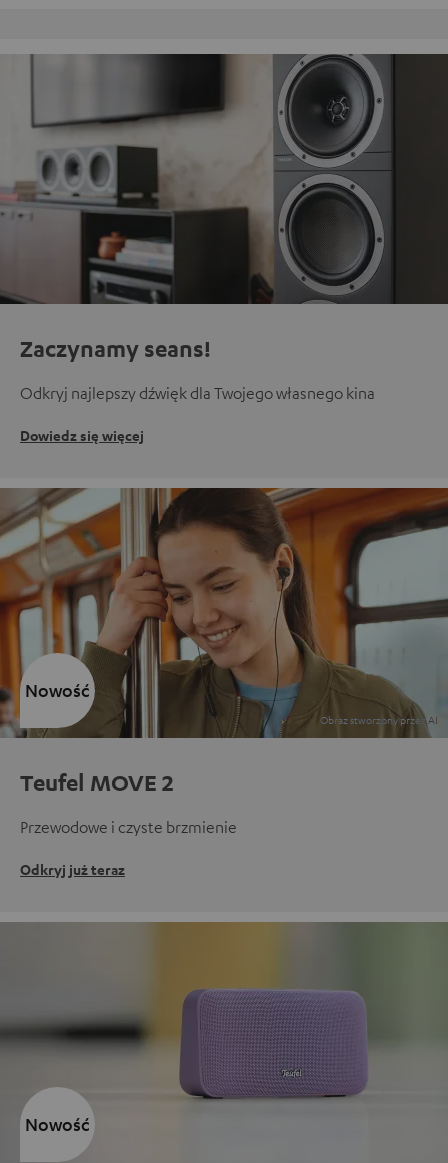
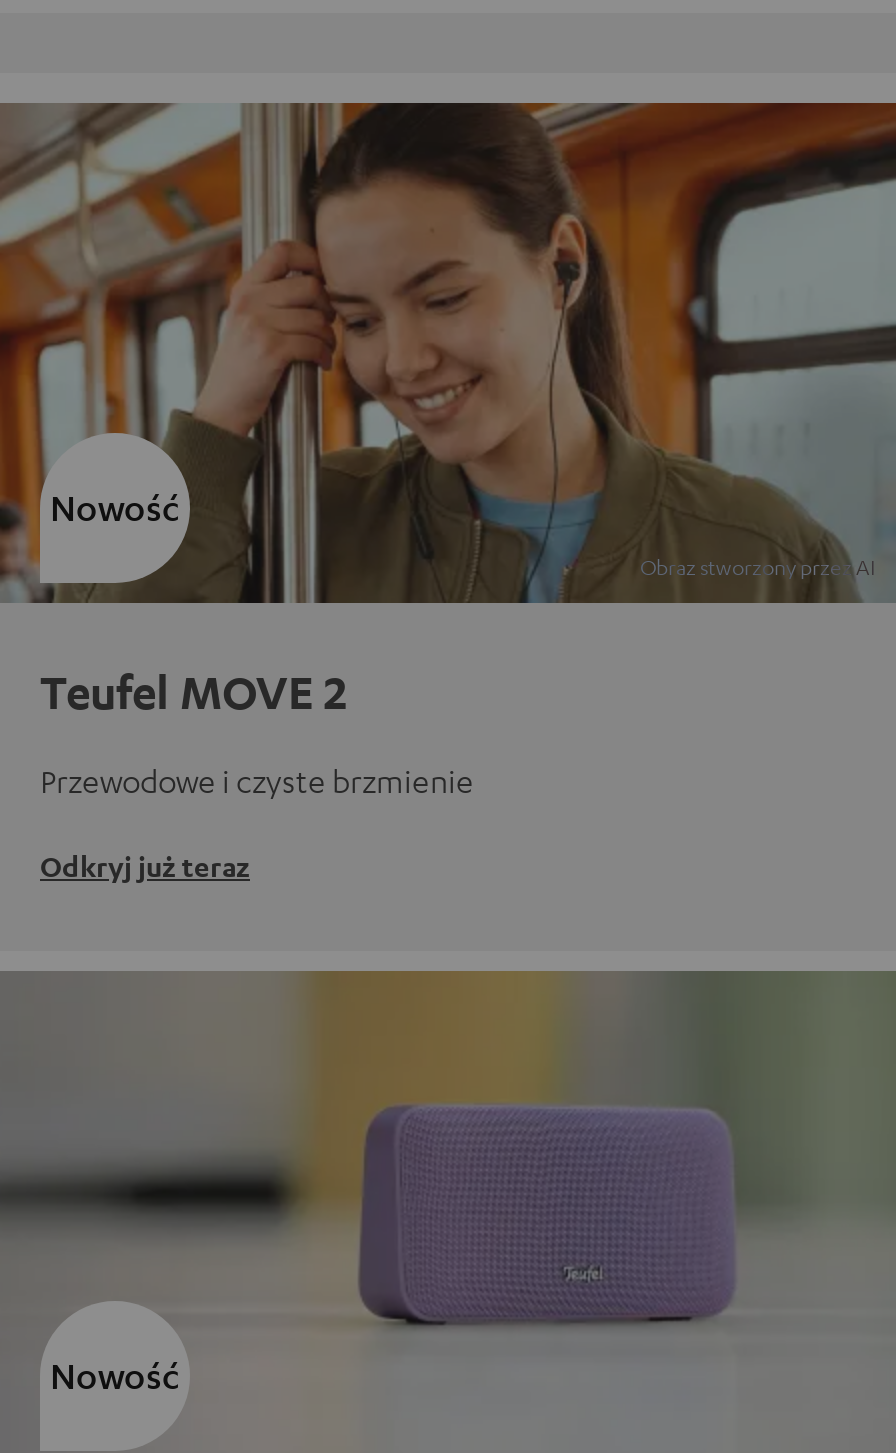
- [image]
- Zaczynamy seans!
- Odkryj najlepszy dźwięk dla Twojego własnego kina
- Dowiedz się więcej
